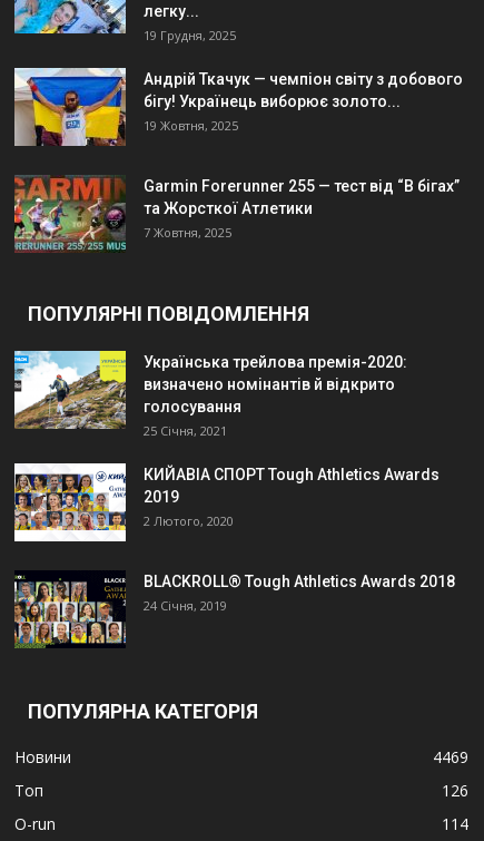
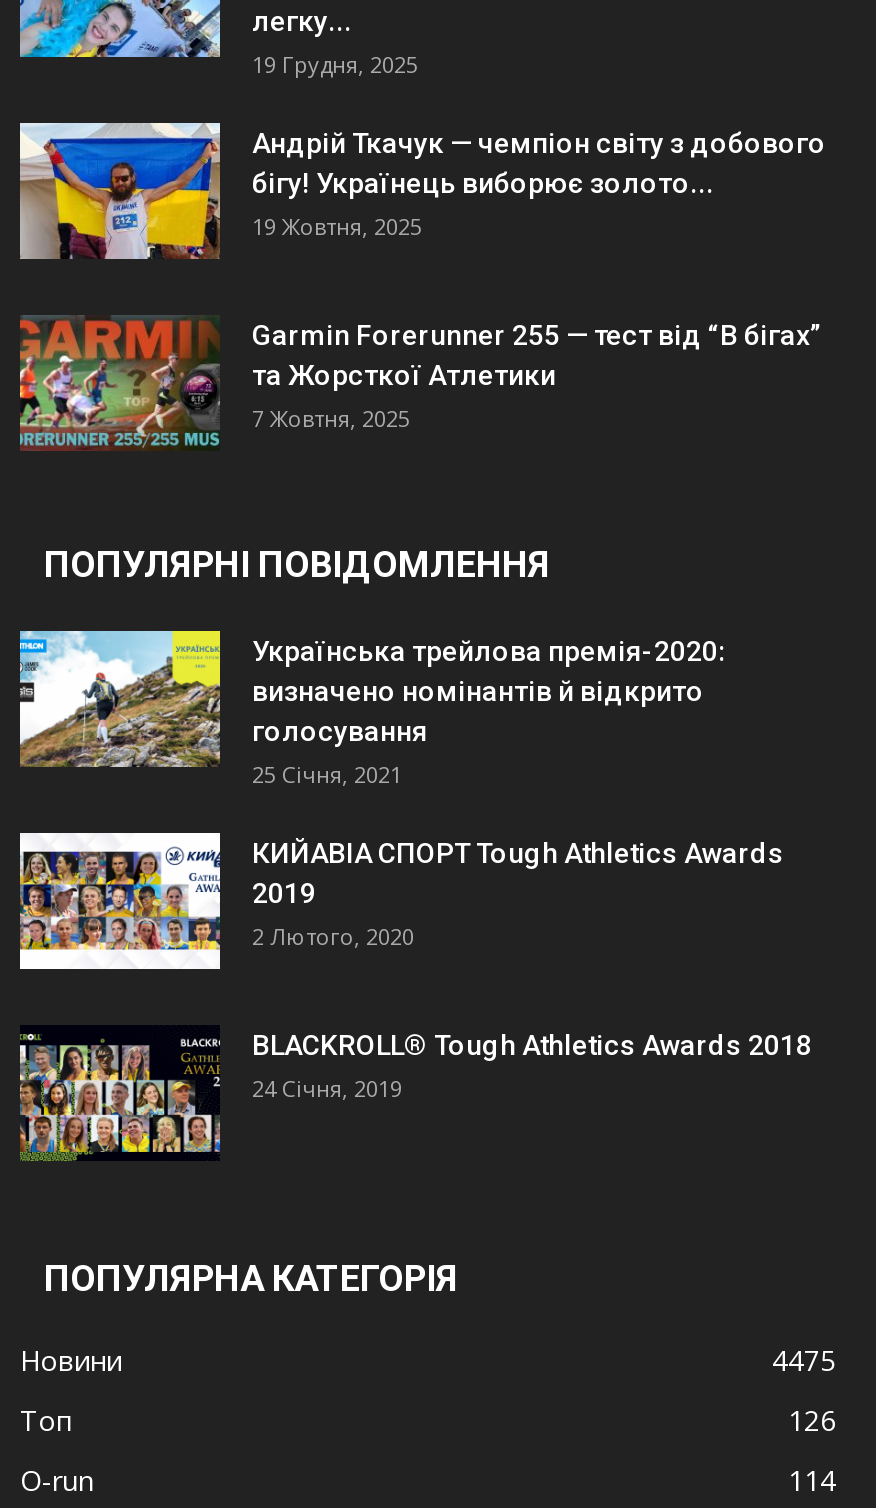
- 4469
+ 4475
